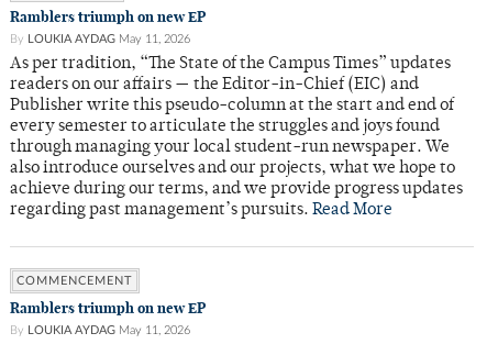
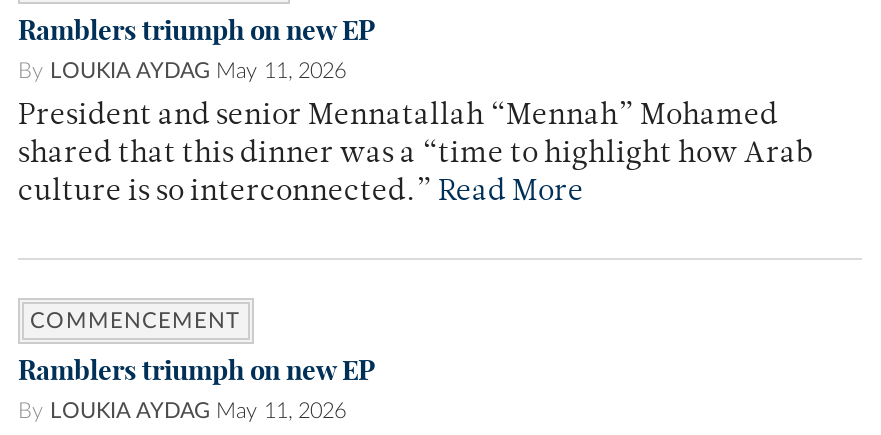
- As per tradition, “The State of the Campus Times” updates
- readers on our affairs — the Editor-in-Chief (EIC) and
- Publisher write this pseudo-column at the start and end of
- every semester to articulate the struggles and joys found
- through managing your local student-run newspaper. We
- also introduce ourselves and our projects, what we hope to
- achieve during our terms, and we provide progress updates
- regarding past management’s pursuits. Read More
+ President and senior Mennatallah “Mennah” Mohamed
+ shared that this dinner was a “time to highlight how Arab
+ culture is so interconnected.” Read More
